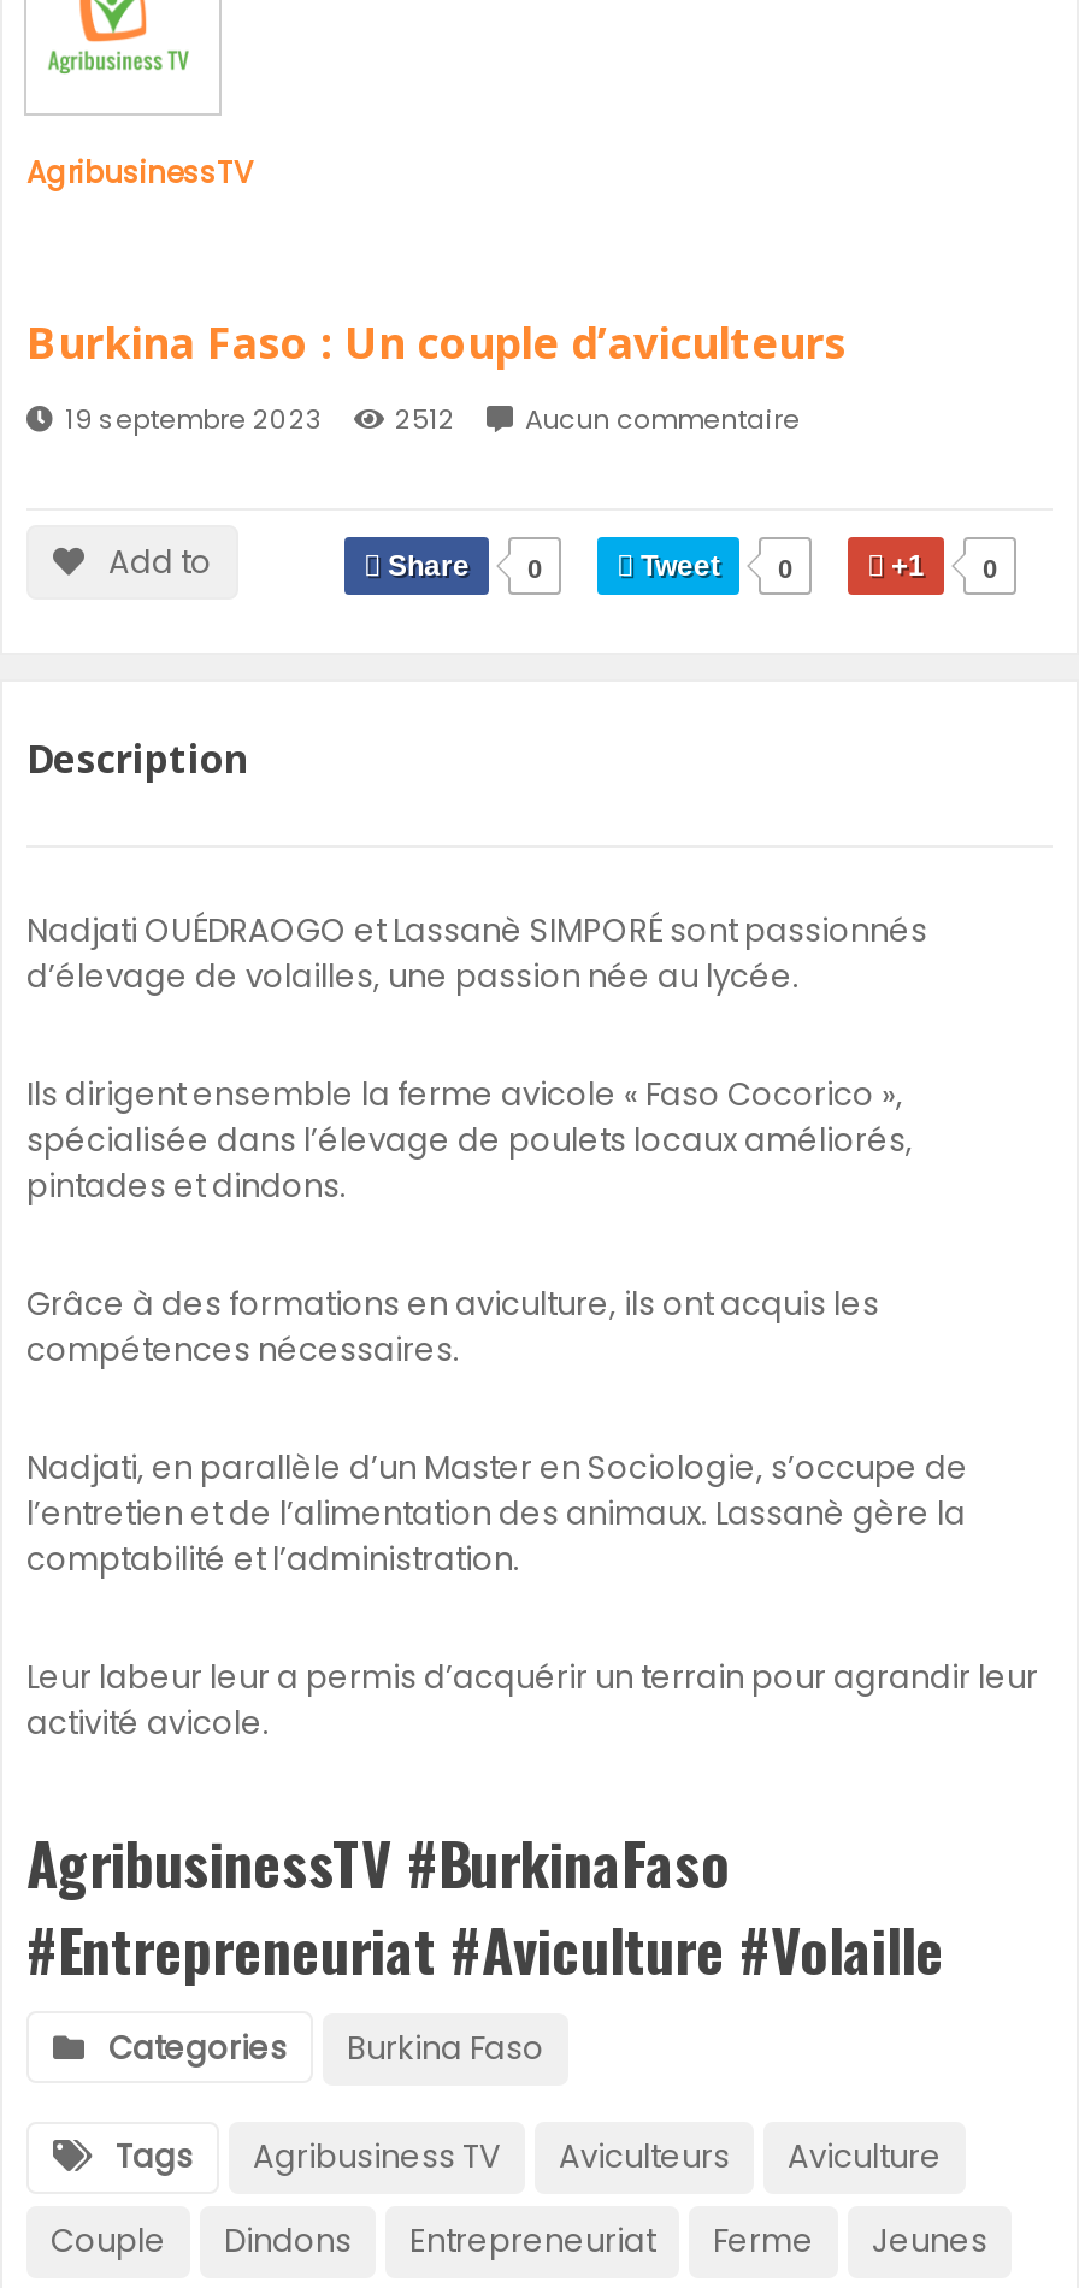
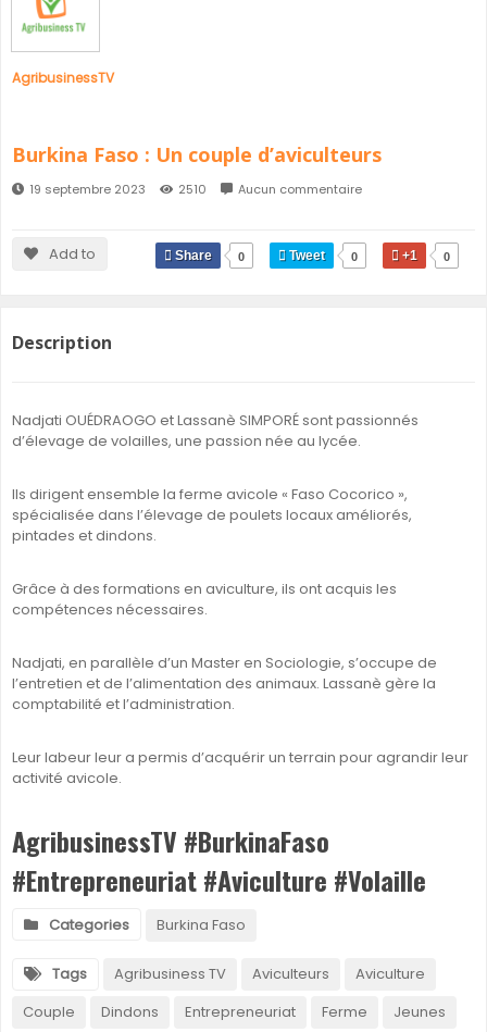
- 19 septembre 2023 2512 Aucun commentaire
+ 19 septembre 2023 2510 Aucun commentaire
